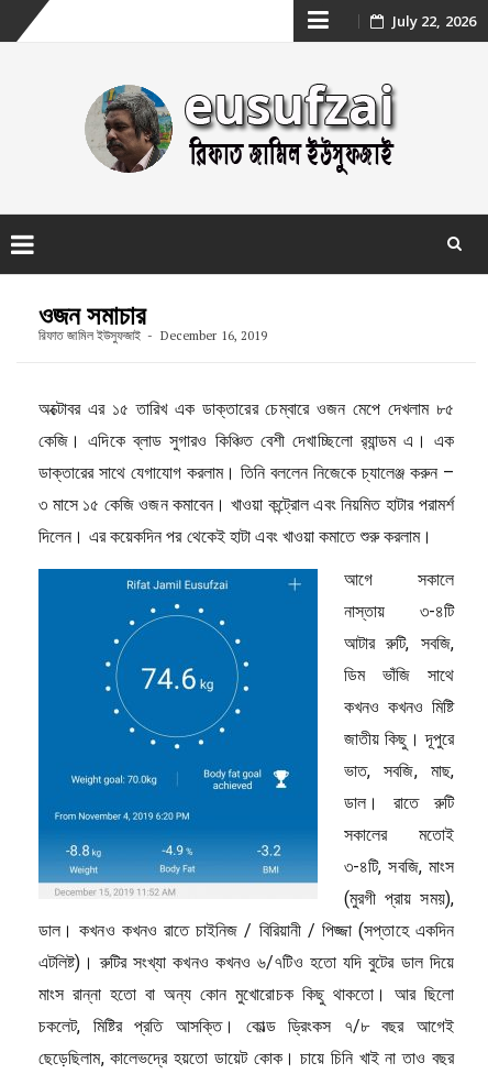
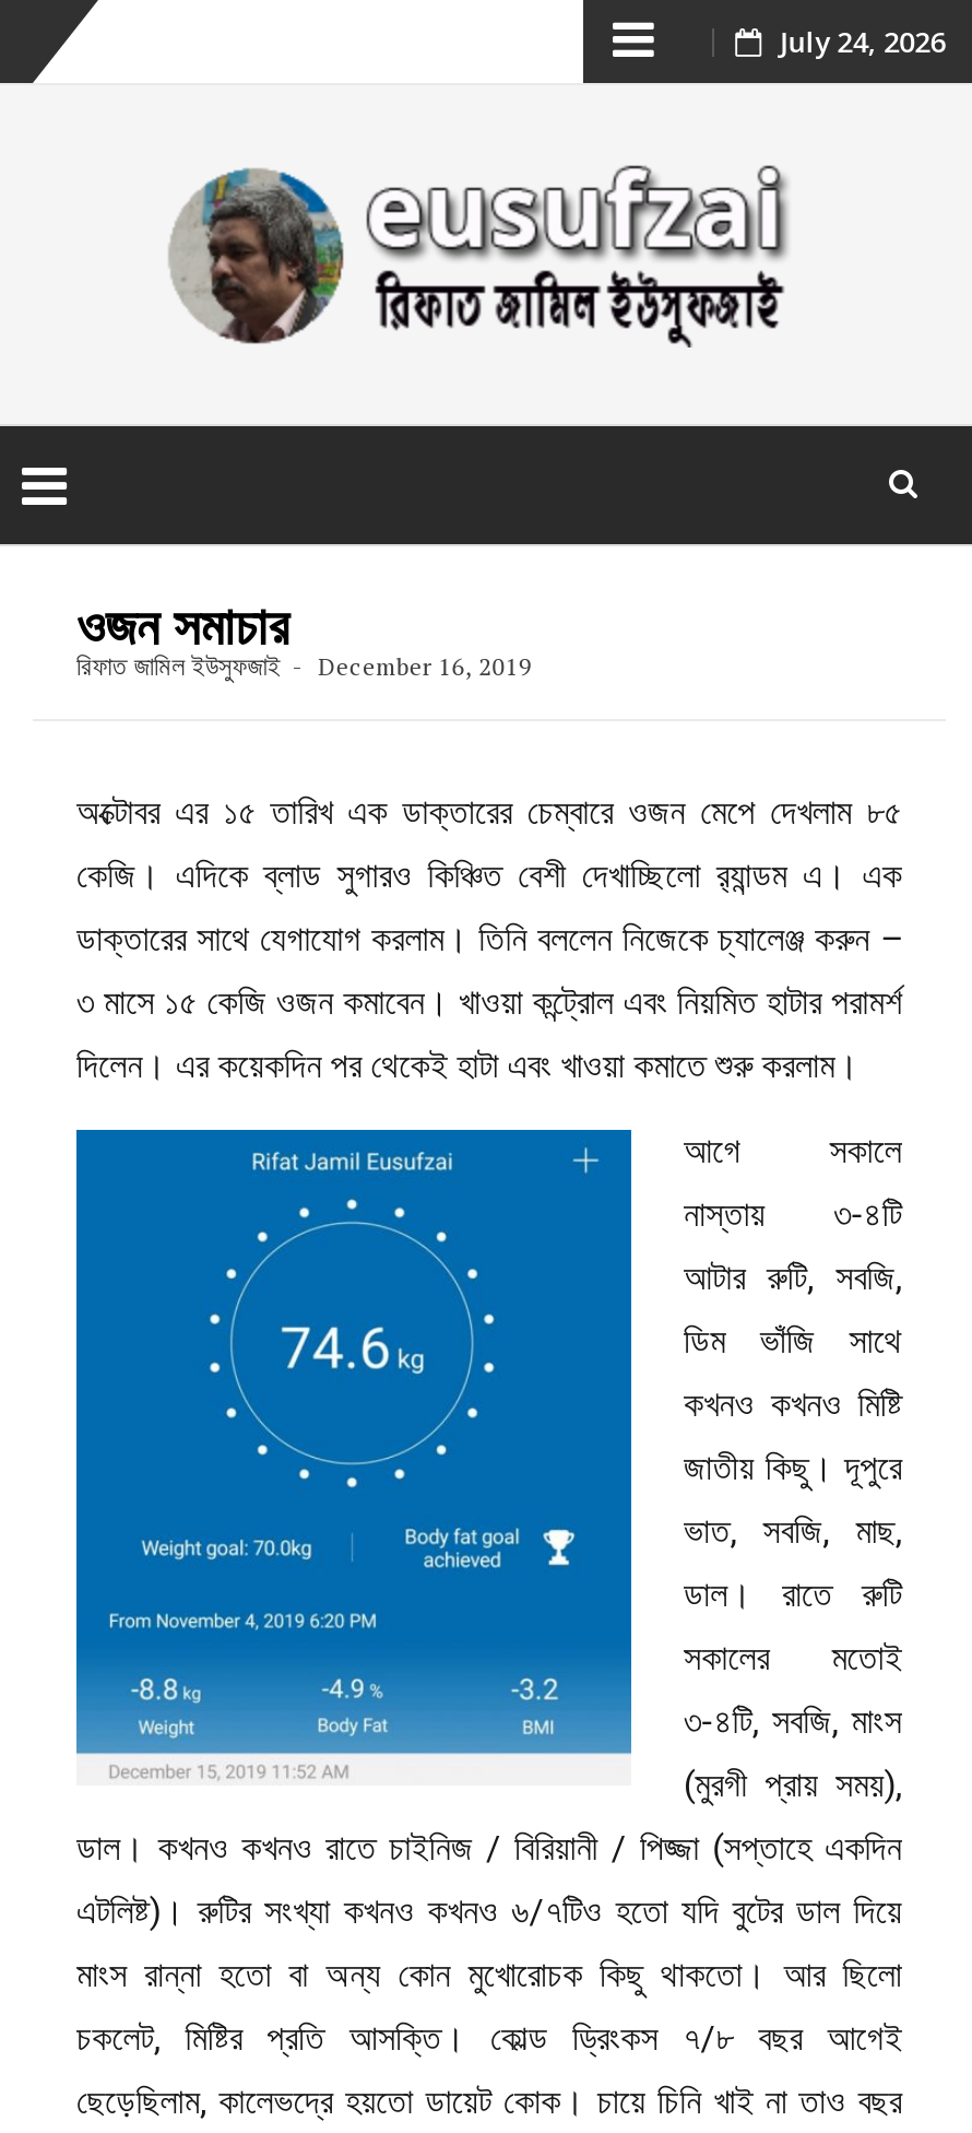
- July 22, 2026
+ July 24, 2026
